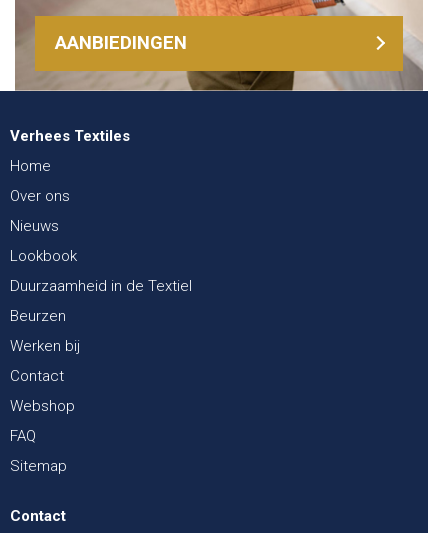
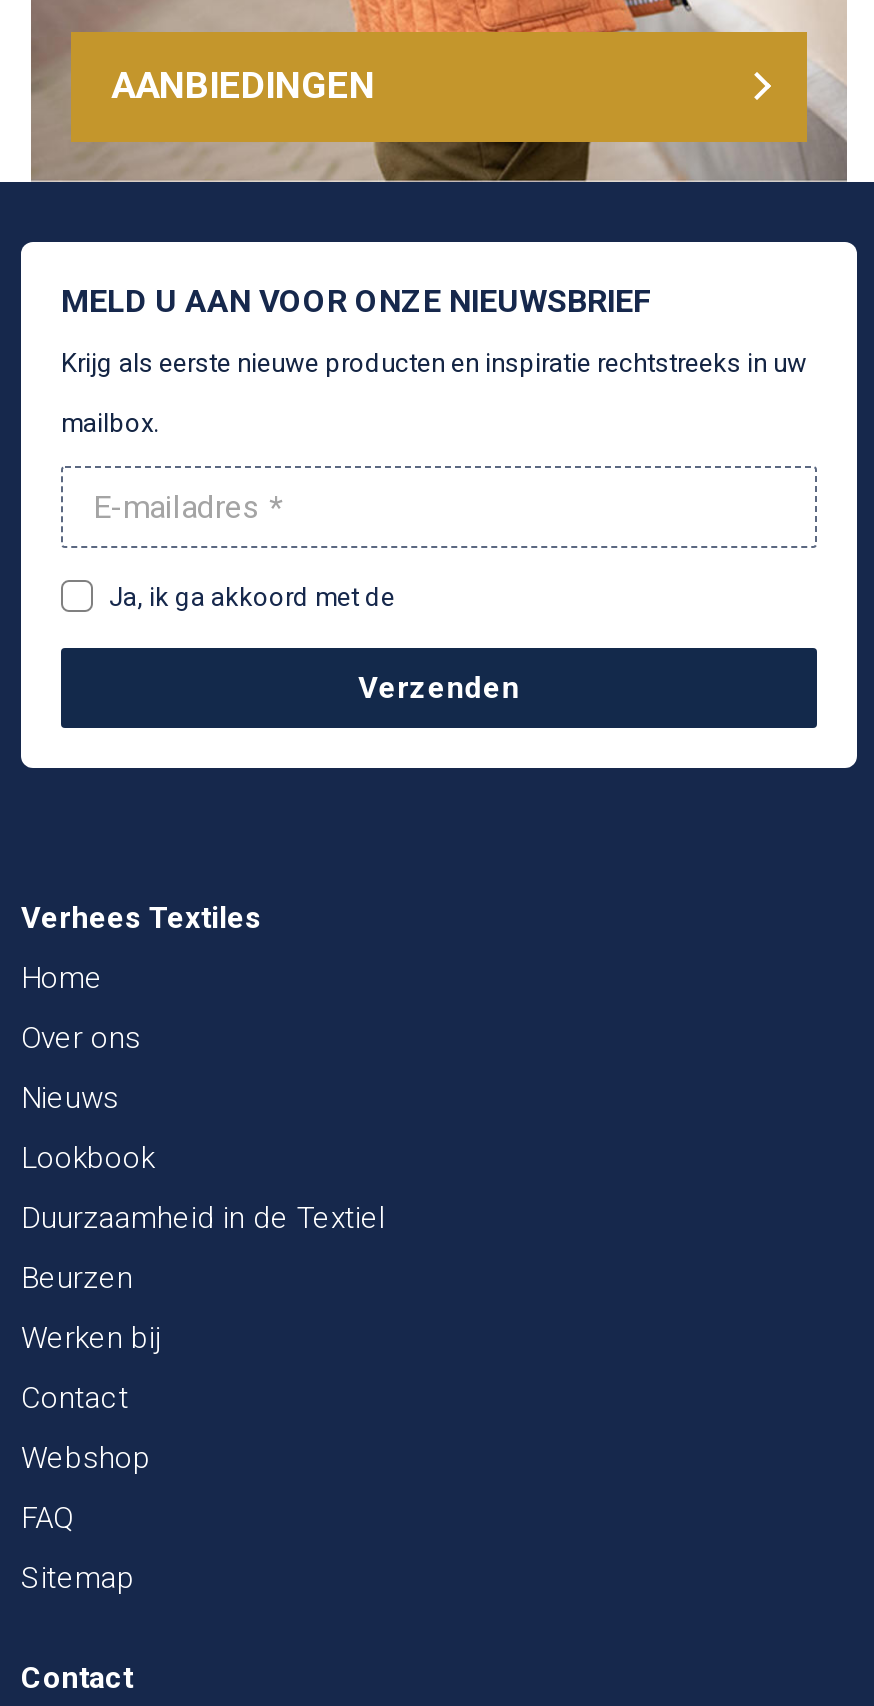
+ [image]
+ MELD U AAN VOOR ONZE NIEUWSBRIEF
+ Krijg als eerste nieuwe producten en inspiratie rechtstreeks in uw
+ mailbox.

+ Ja, ik ga akkoord met de
+ Verzenden
